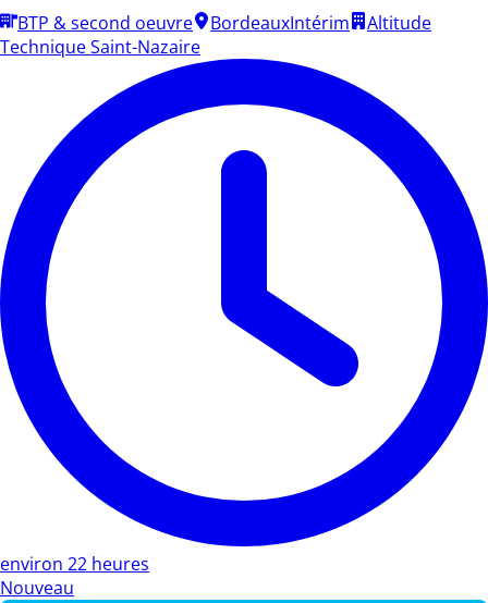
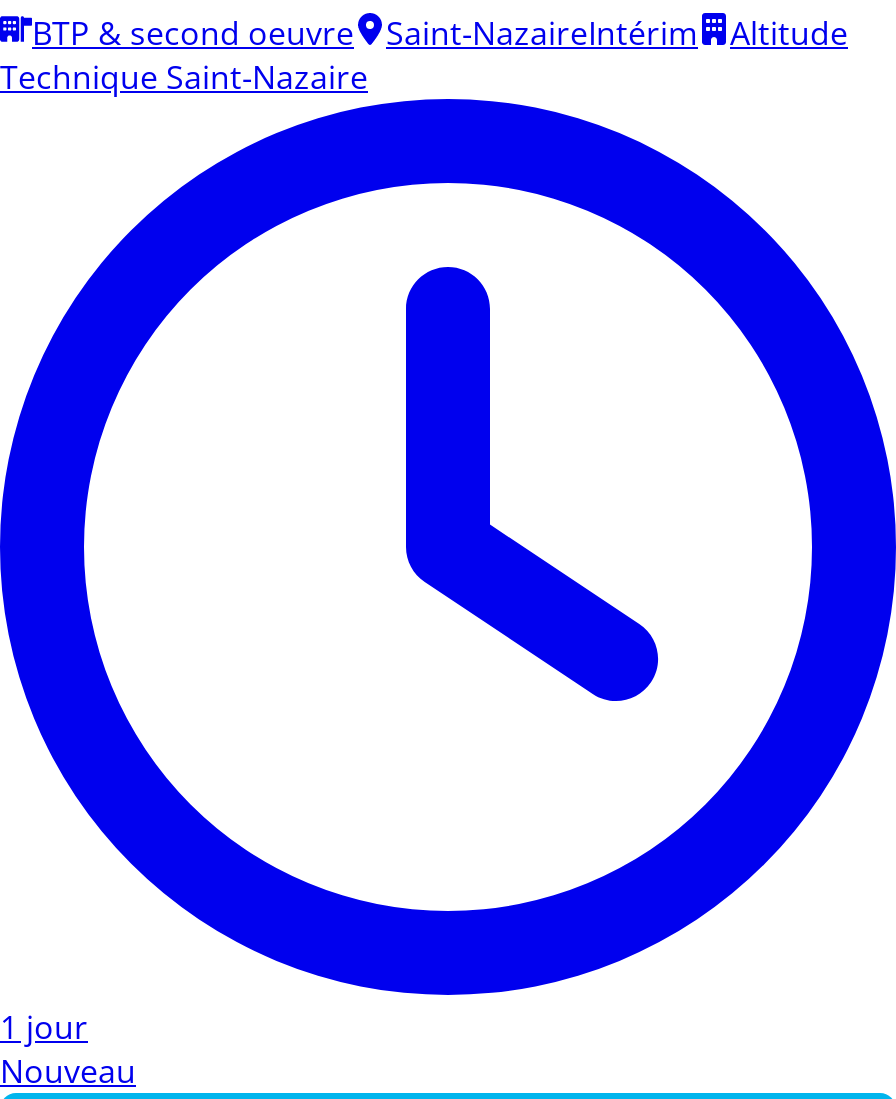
- BordeauxIntérim
+ Saint-NazaireIntérim

- environ 22 heures
+ 1 jour
